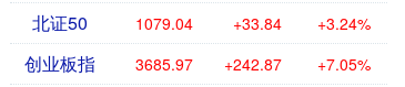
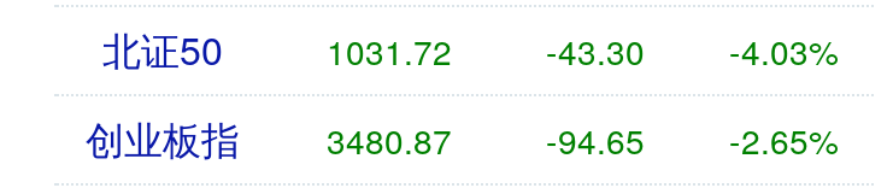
- 1079.04
+ 1031.72

- +33.84
+ -43.30

- +3.24%
+ -4.03%

- 3685.97
+ 3480.87

- +242.87
+ -94.65

- +7.05%
+ -2.65%
